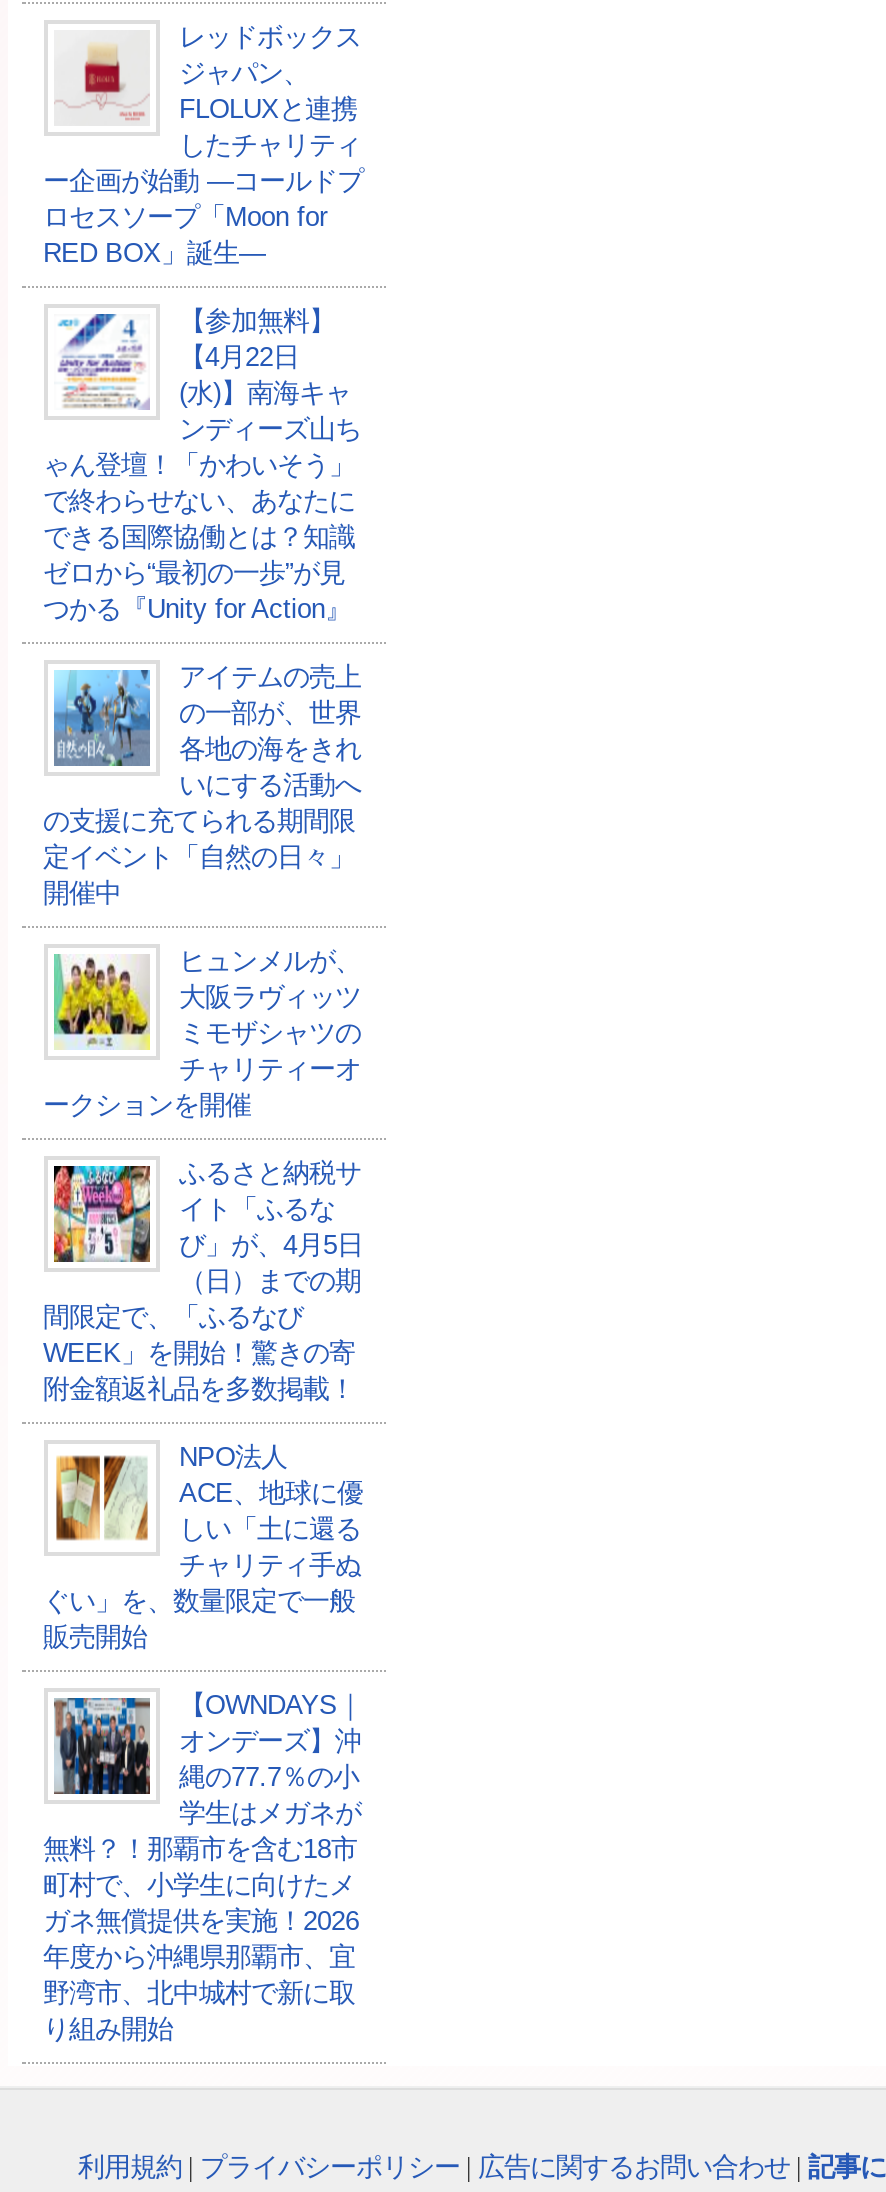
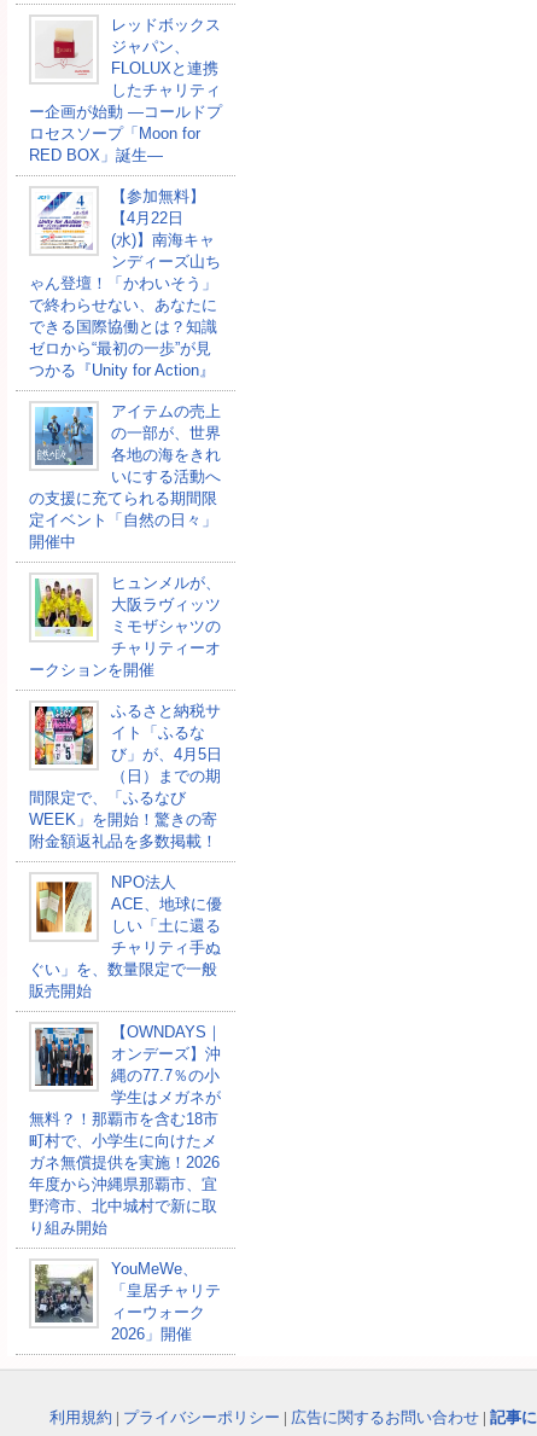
+ [image]
+ YouMeWe、
+ 「皇居チャリテ
+ ィーウォーク
+ 2026」開催
